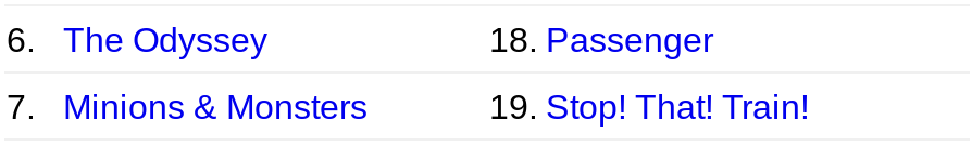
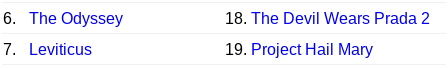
- 18. Passenger
+ 18. The Devil Wears Prada 2

- Minions & Monsters
- 19. Stop! That! Train!
+ Leviticus
+ 19. Project Hail Mary
